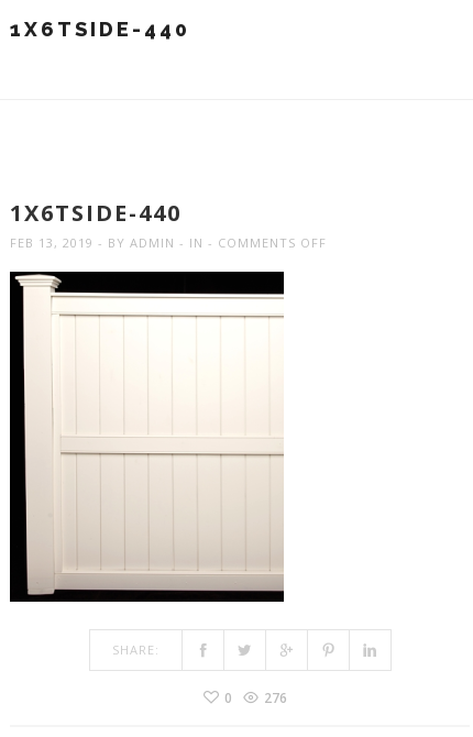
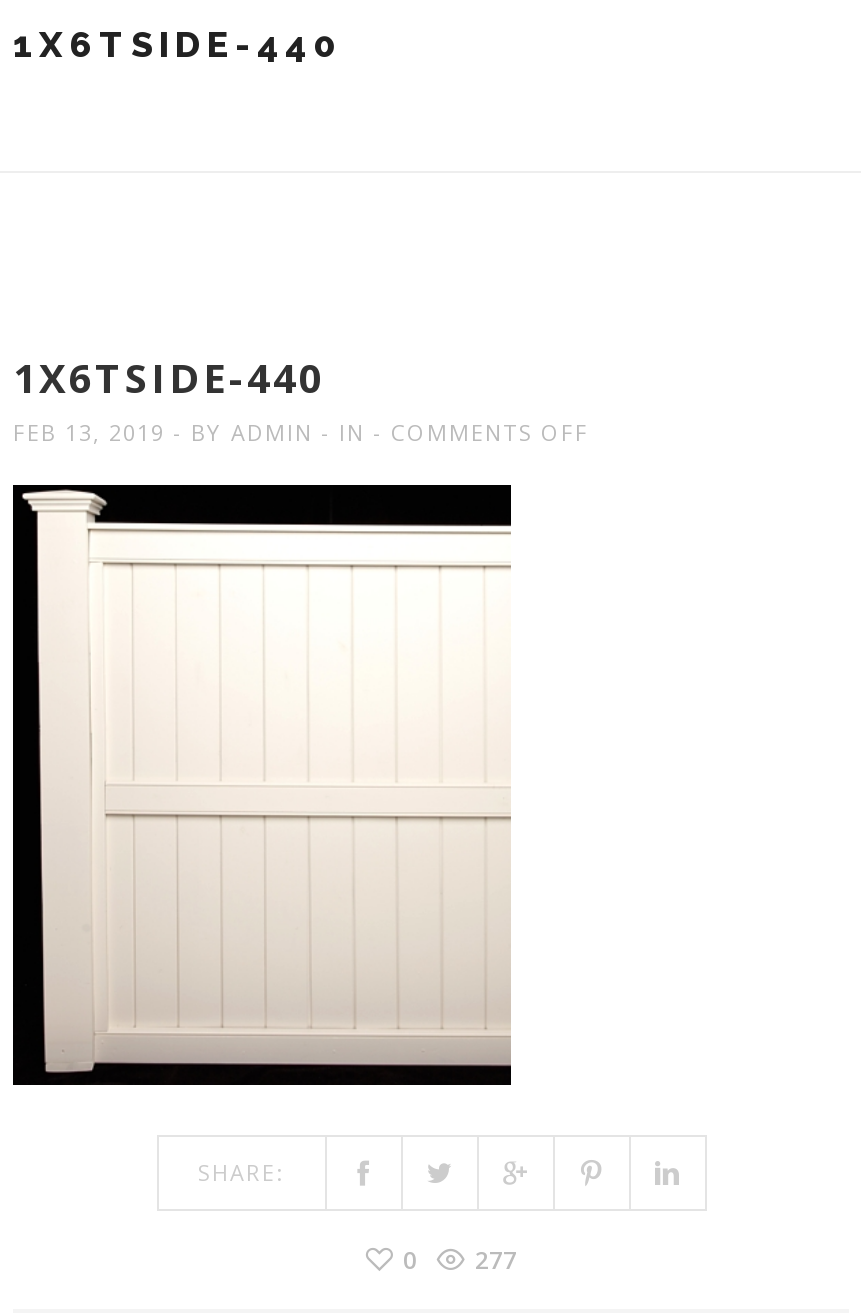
- 0 276
+ 0 277
